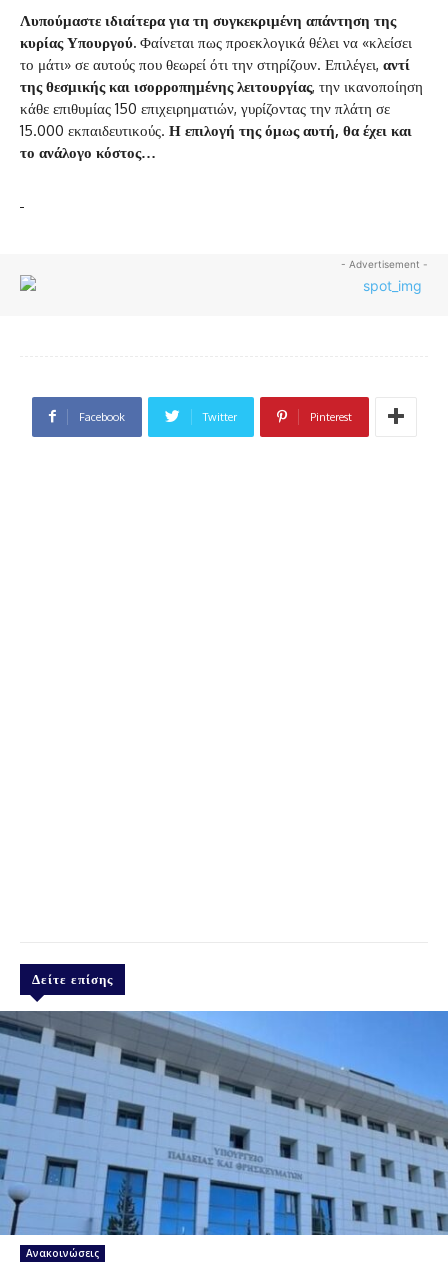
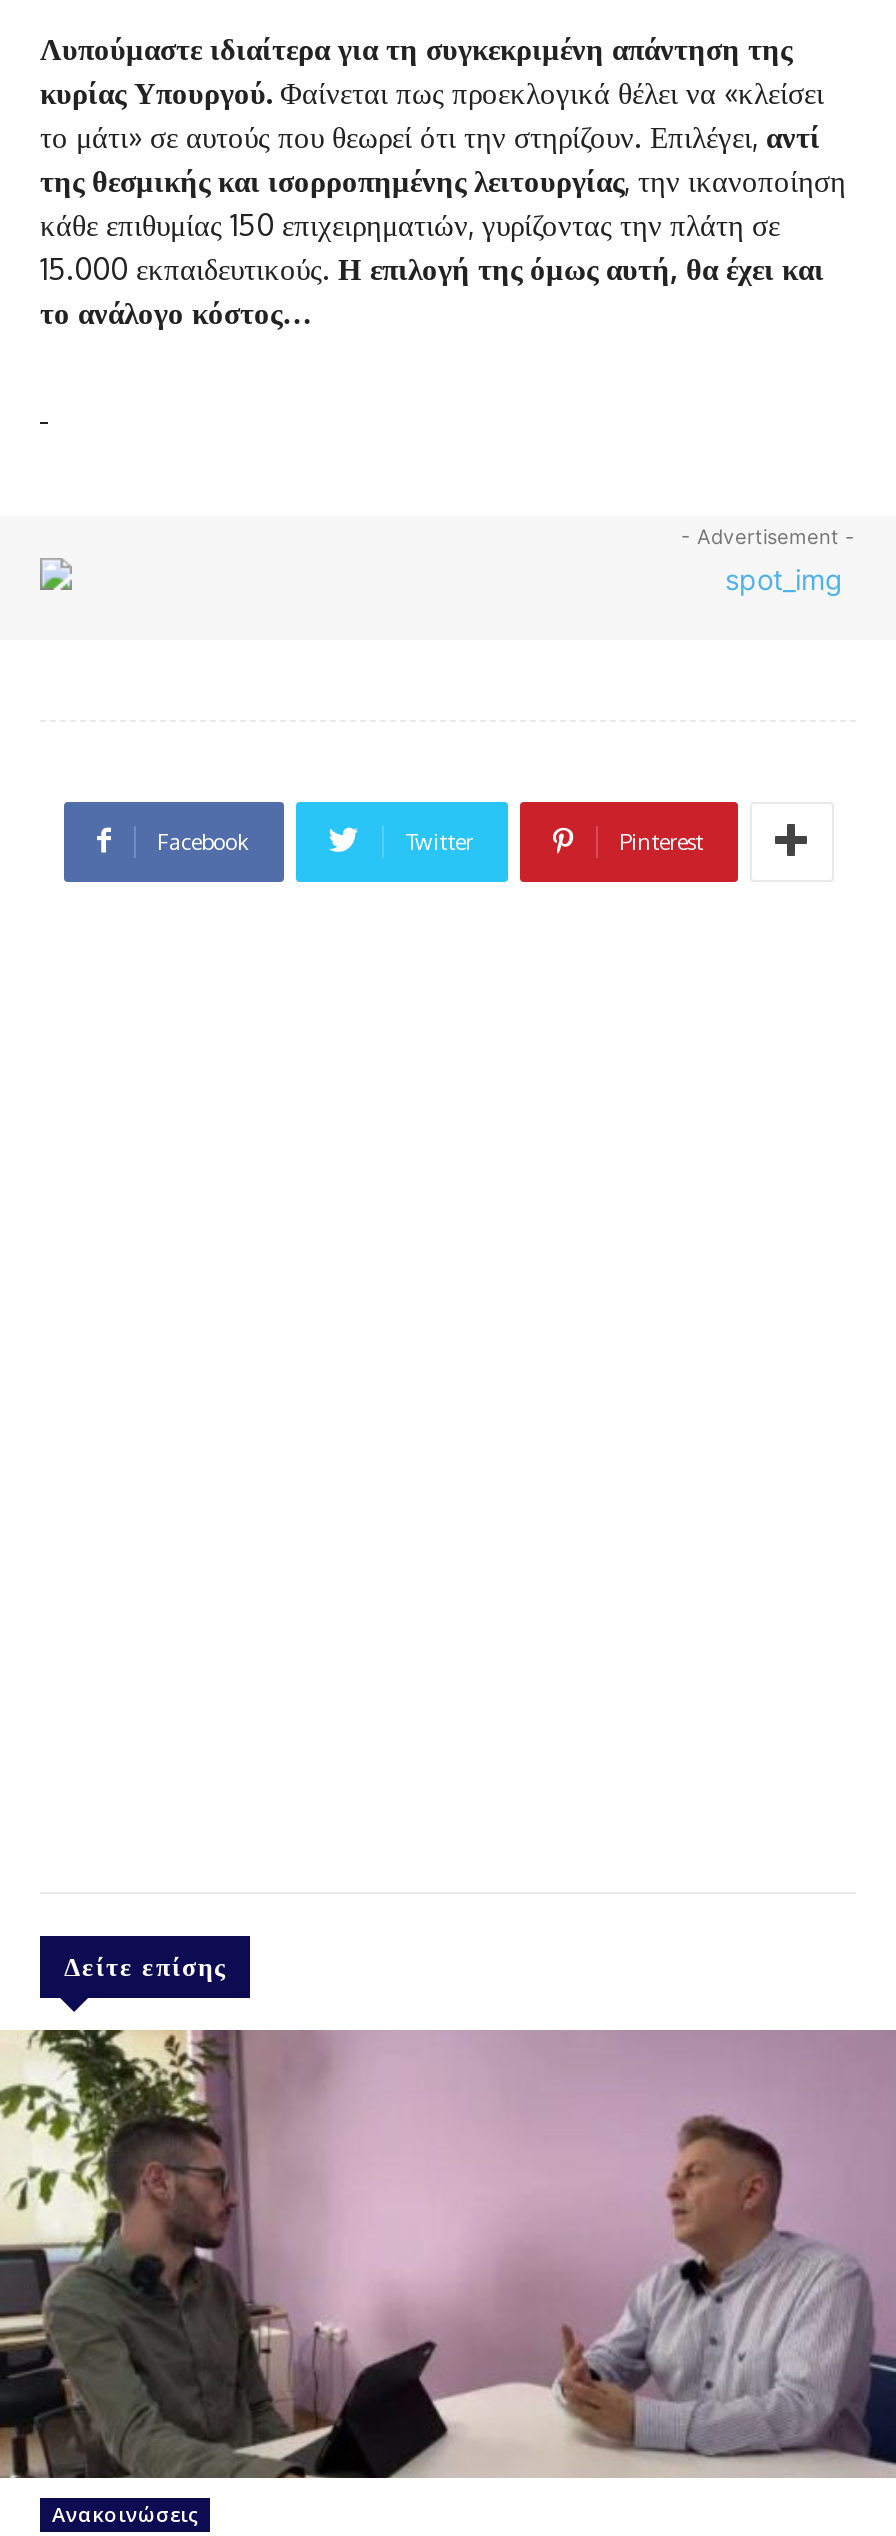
- [image]
+ [image]
